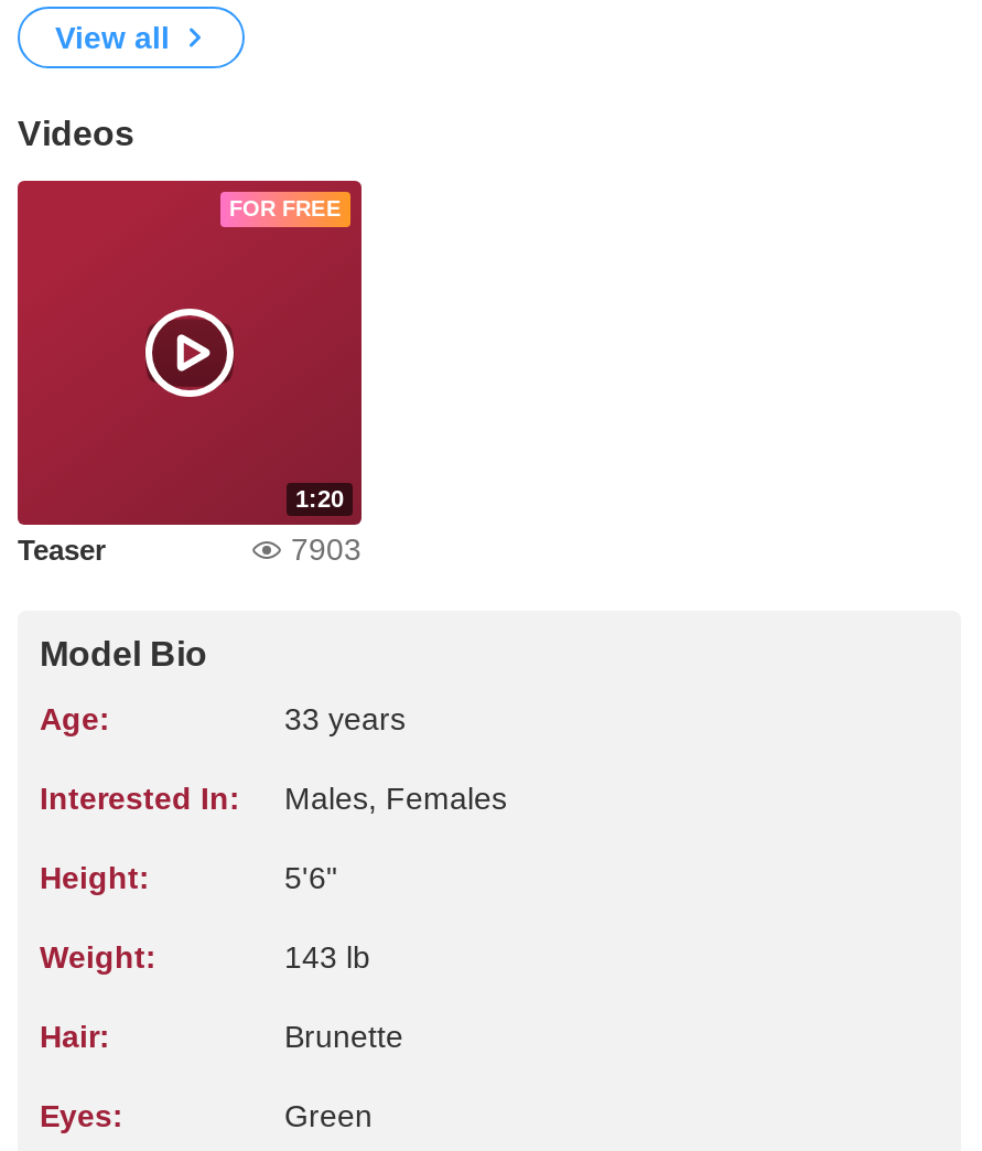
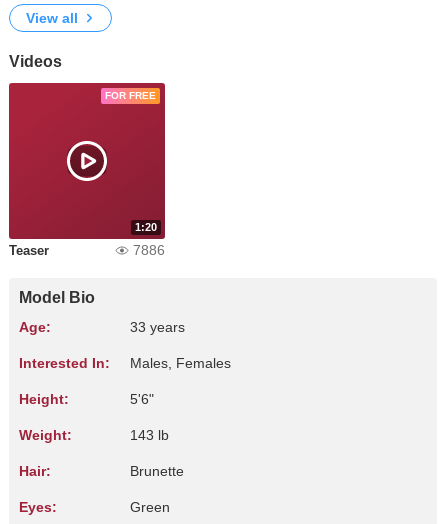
- 7903
+ 7886
